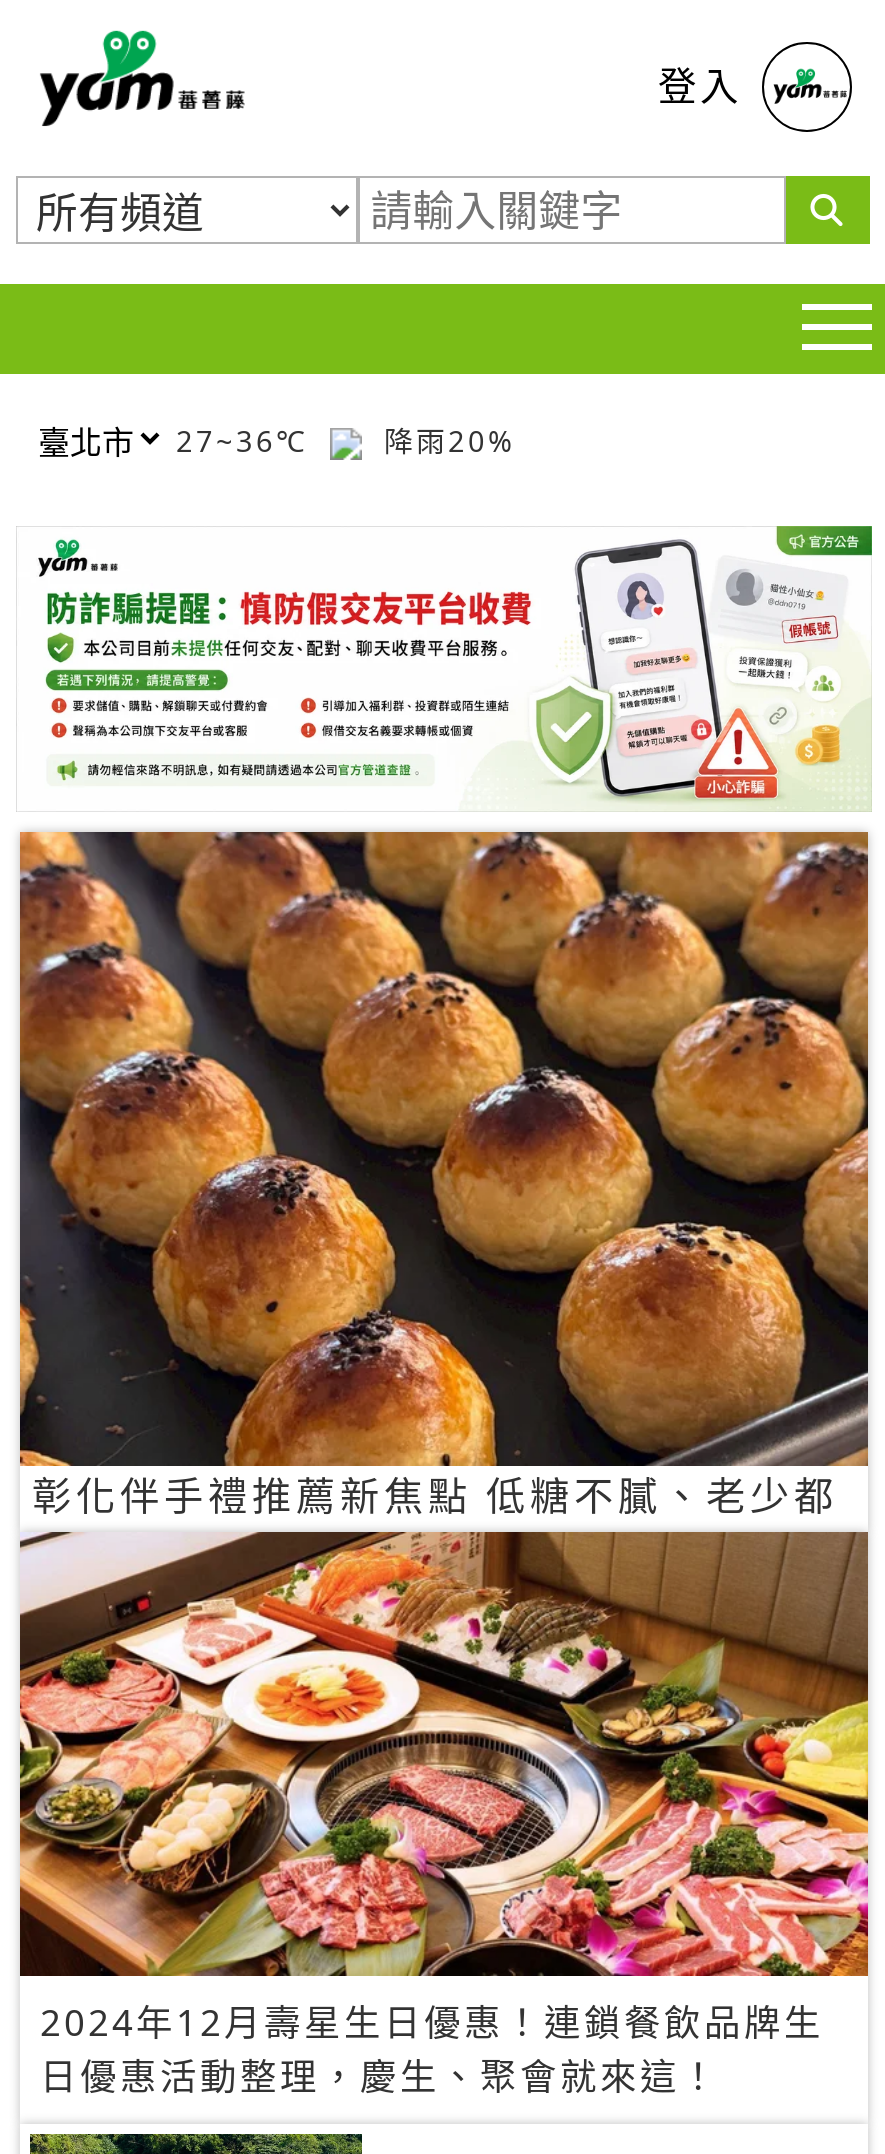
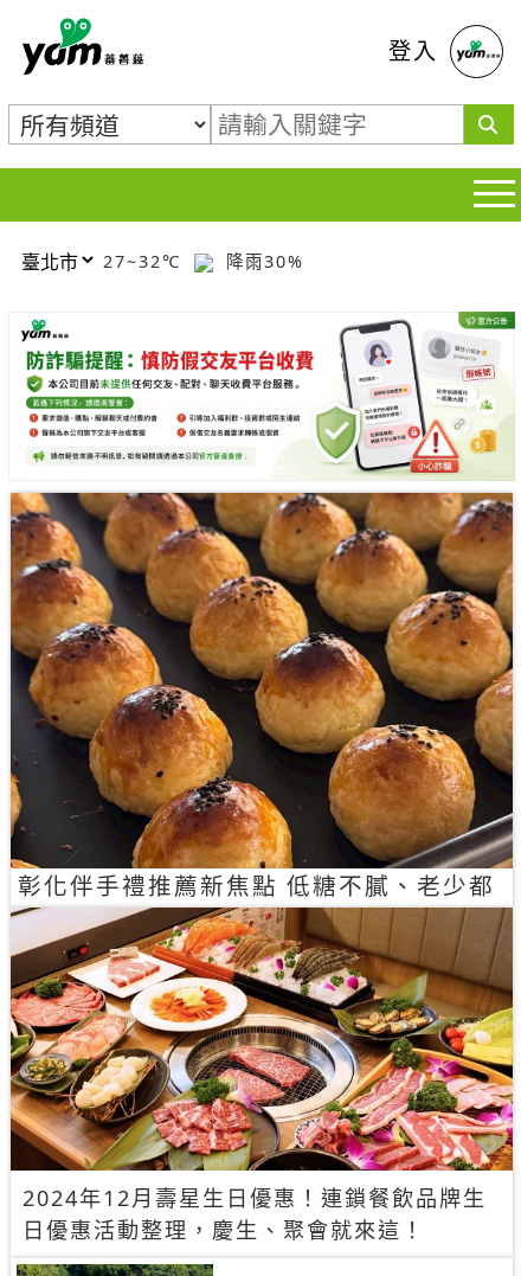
- 27~36℃
+ 27~32℃

- 降雨20%
+ 降雨30%
